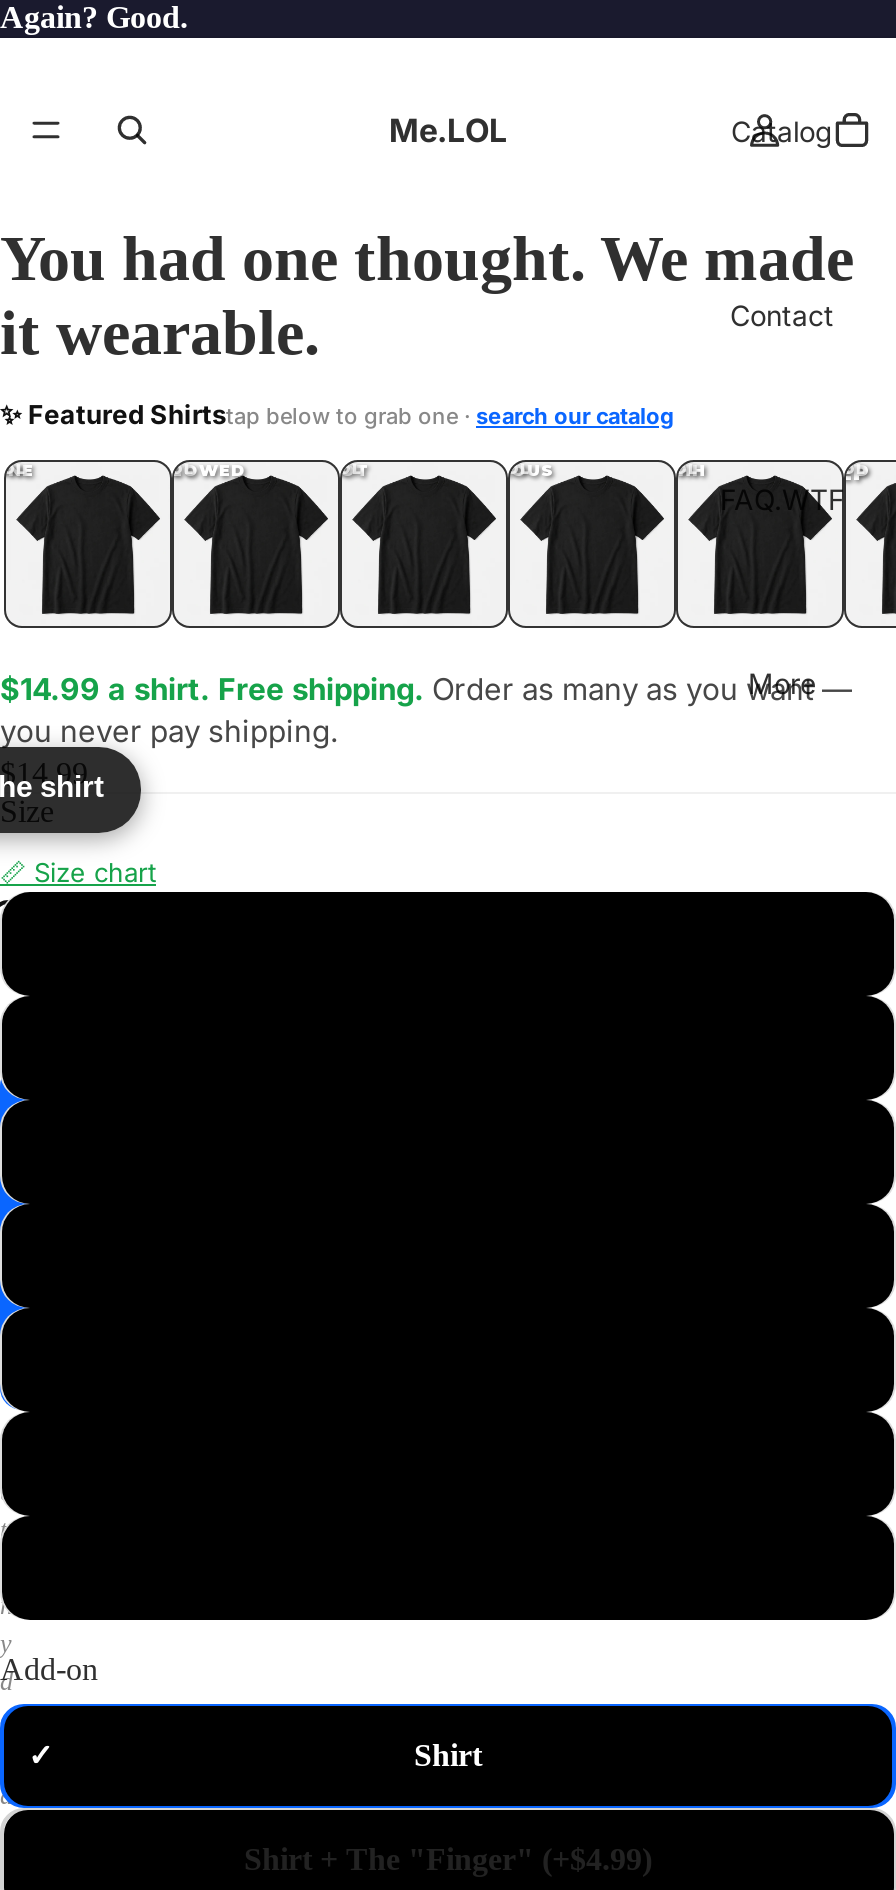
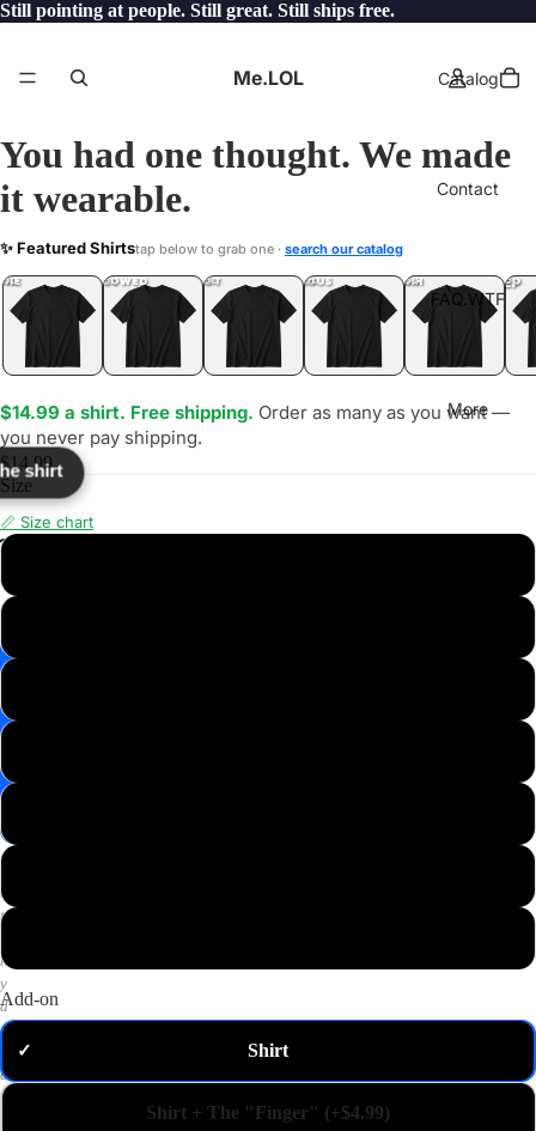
- Again? Good.
+ Still pointing at people. Still great. Still ships free.
